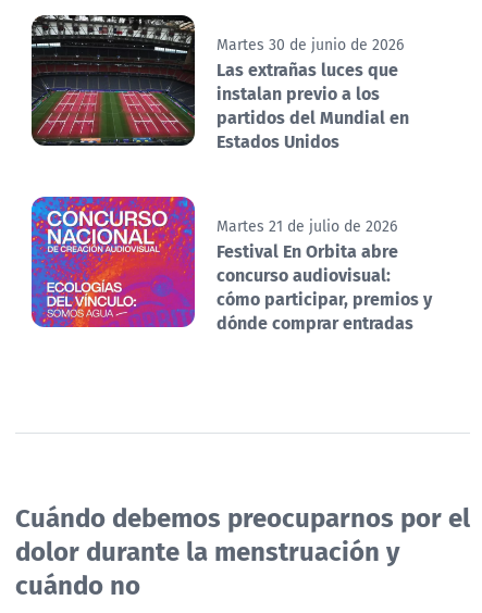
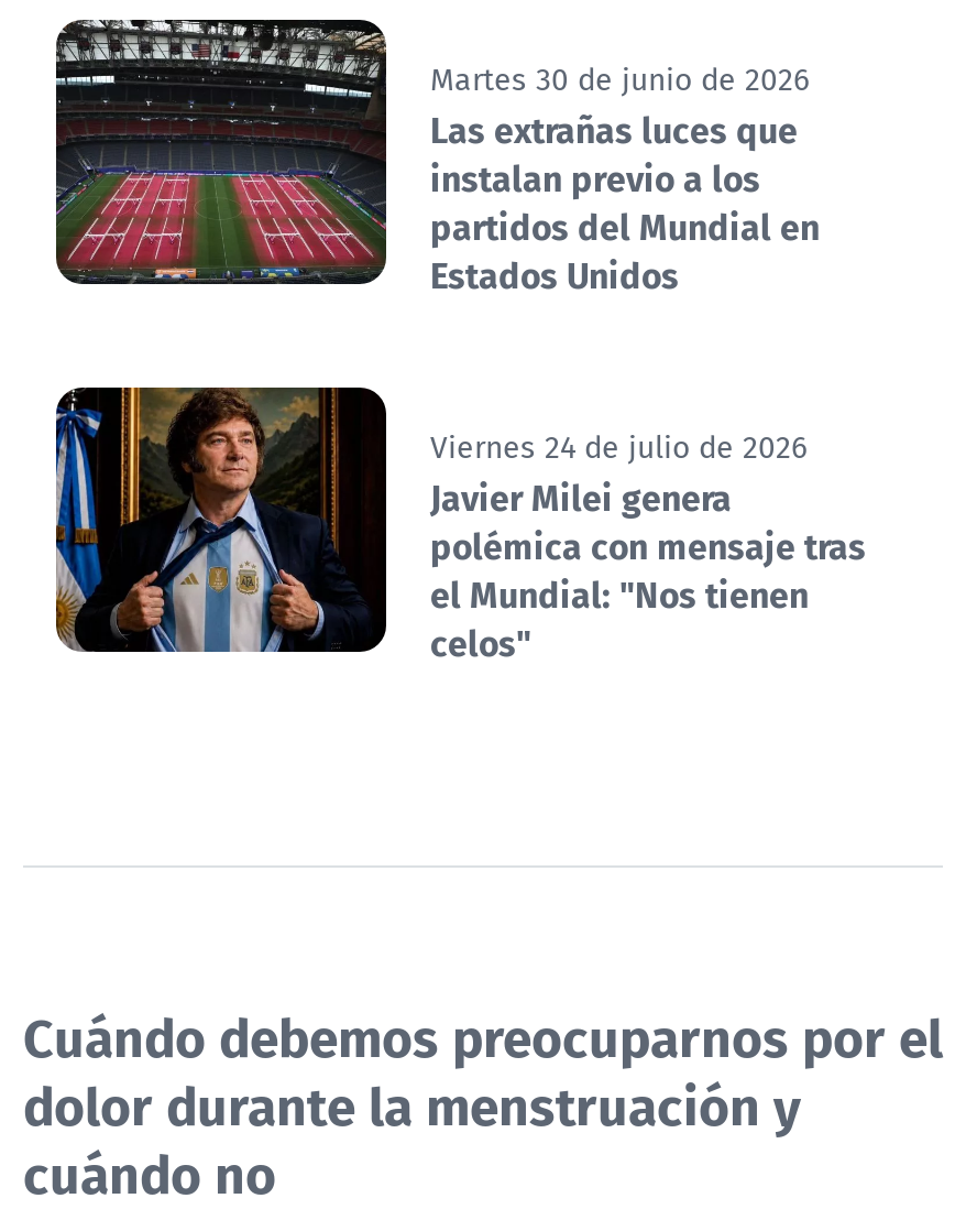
- [image]
- Martes 21 de julio de 2026
- Festival En Orbita abre
- concurso audiovisual:
- cómo participar, premios y
- dónde comprar entradas
+ [image]
+ Viernes 24 de julio de 2026
+ Javier Milei genera
+ polémica con mensaje tras
+ el Mundial: "Nos tienen
+ celos"
